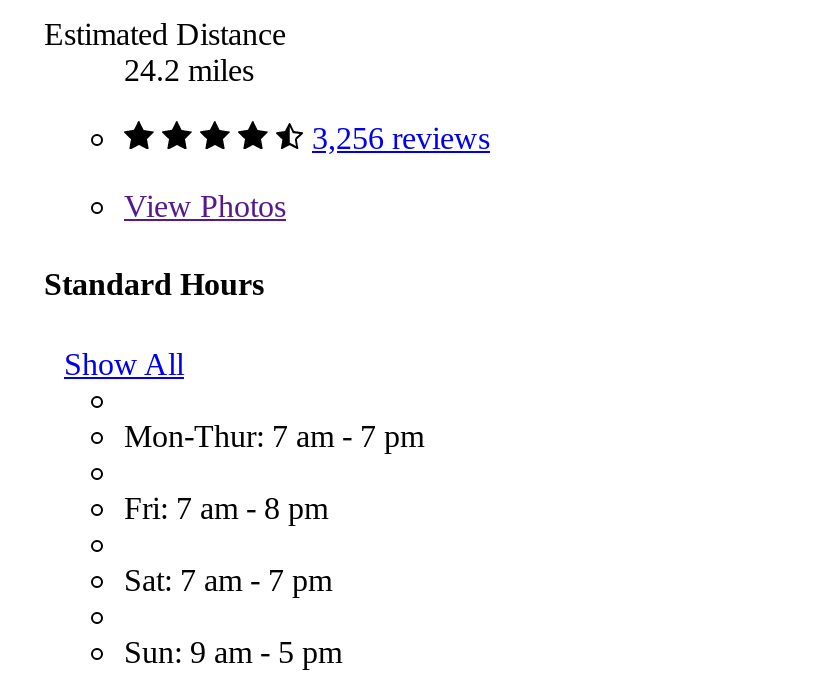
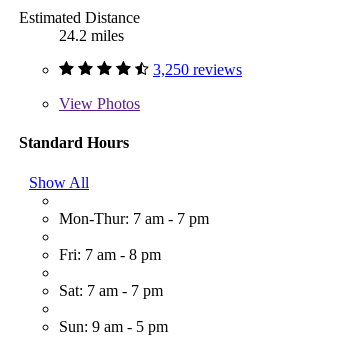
- 3,256 reviews
+ 3,250 reviews
